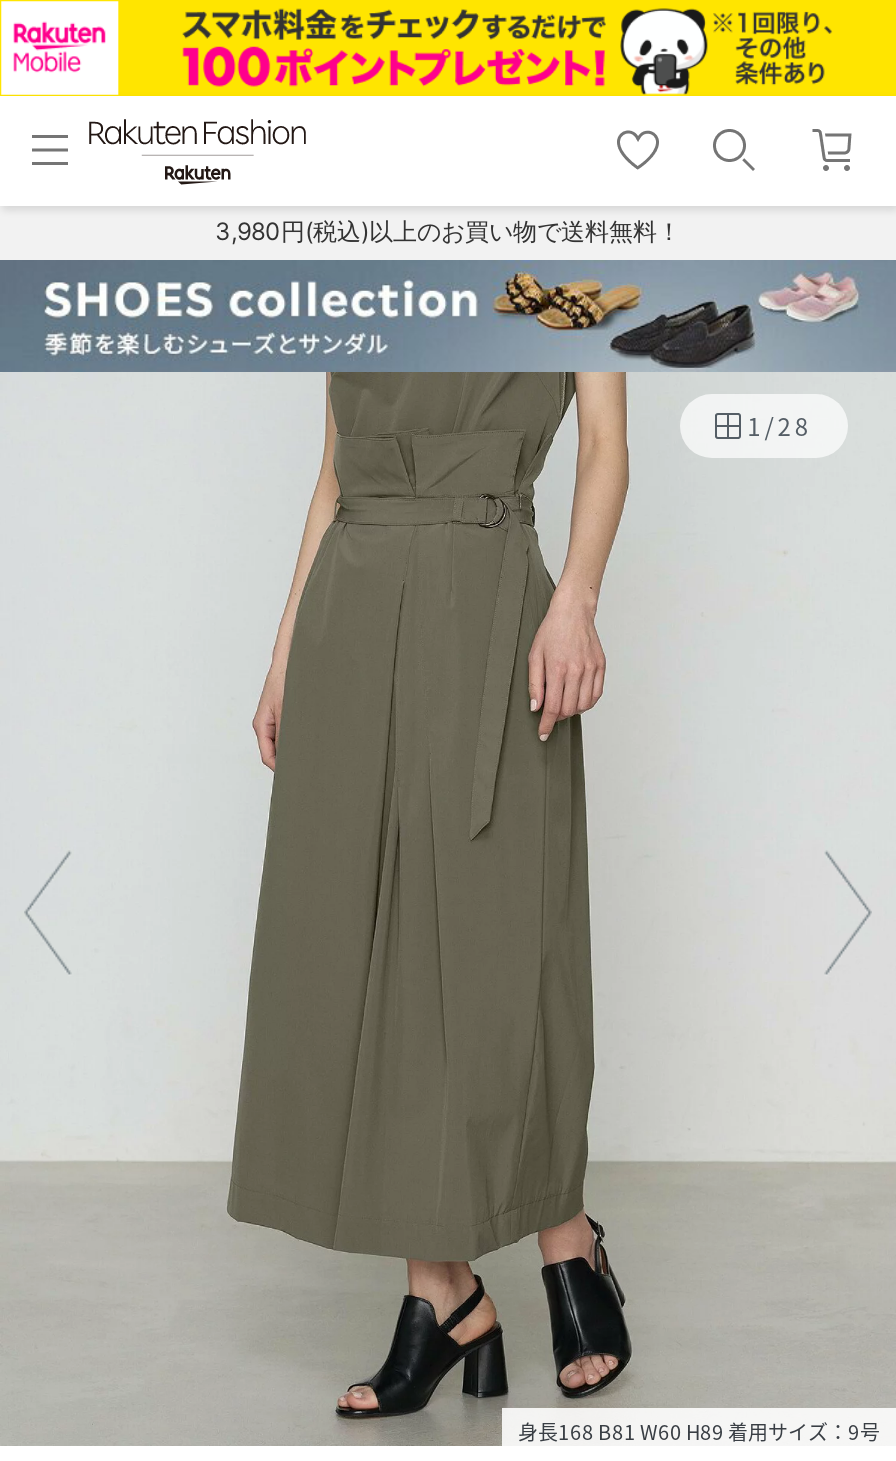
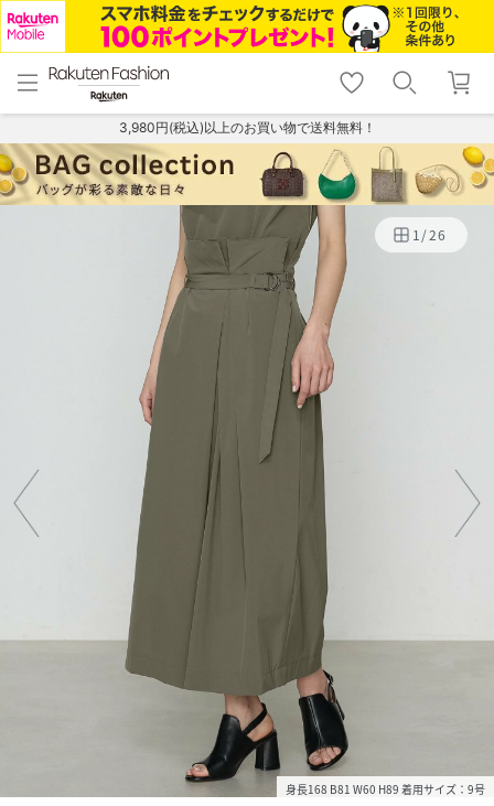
- [image]
- 1 /28
+ [image]
+ 1 /26
